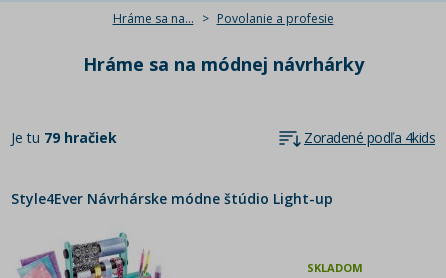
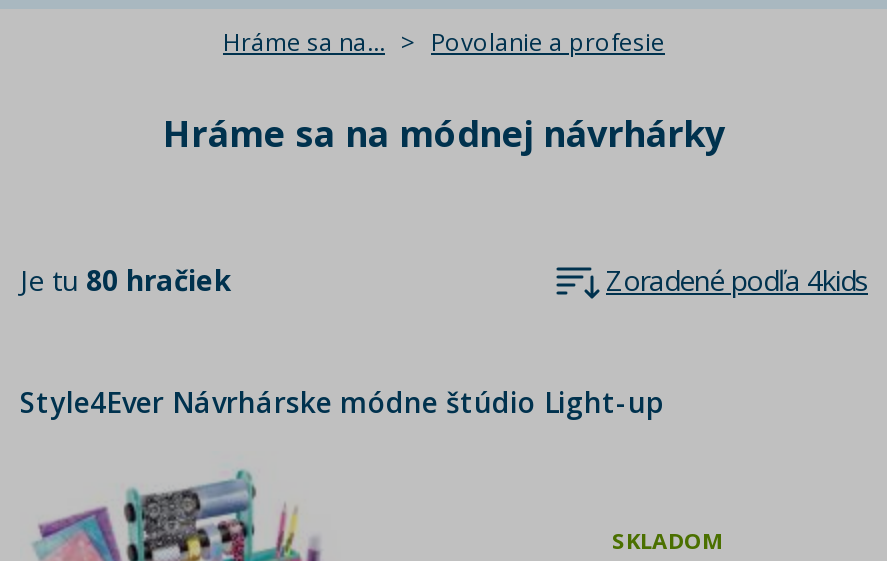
- Je tu 79 hračiek
+ Je tu 80 hračiek
